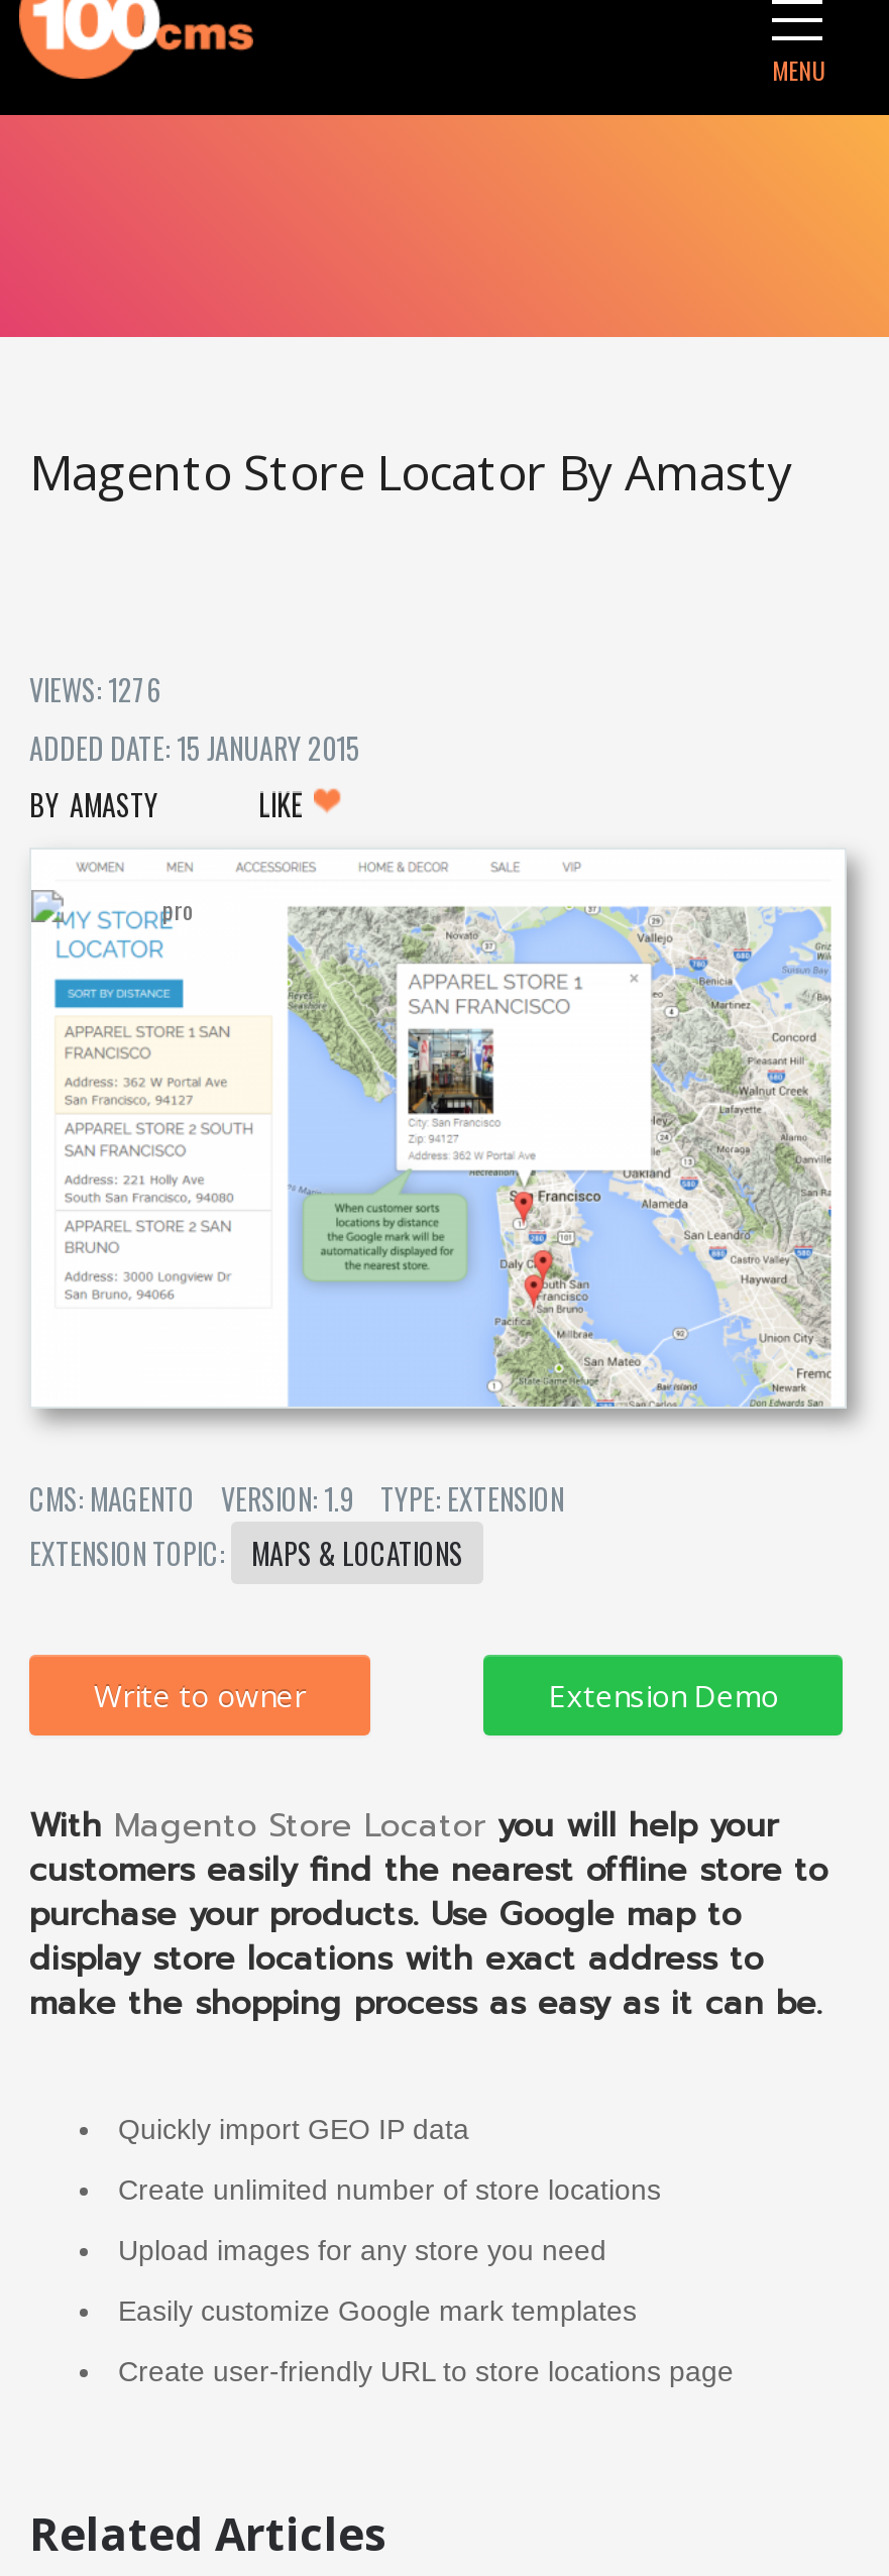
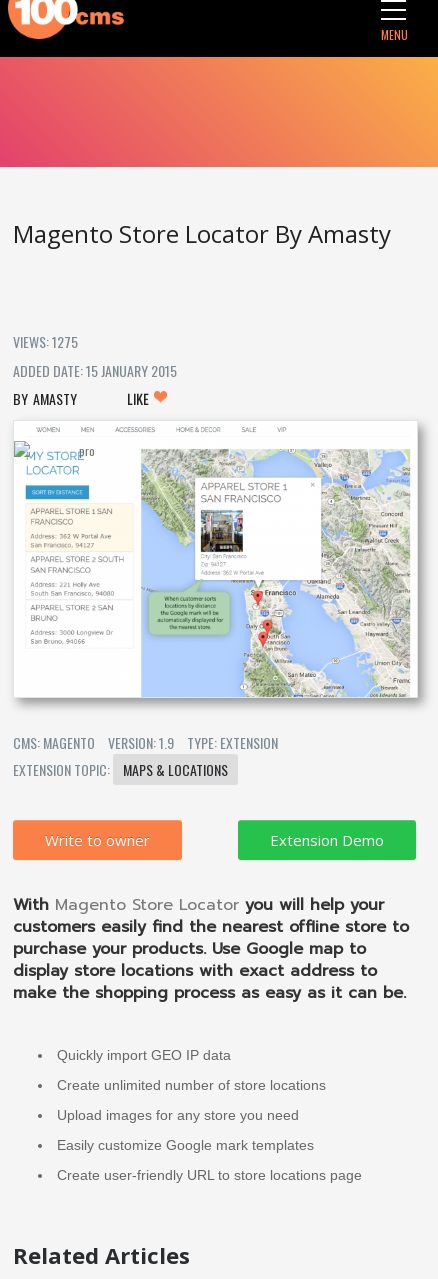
- VIEWS: 1276
+ VIEWS: 1275
